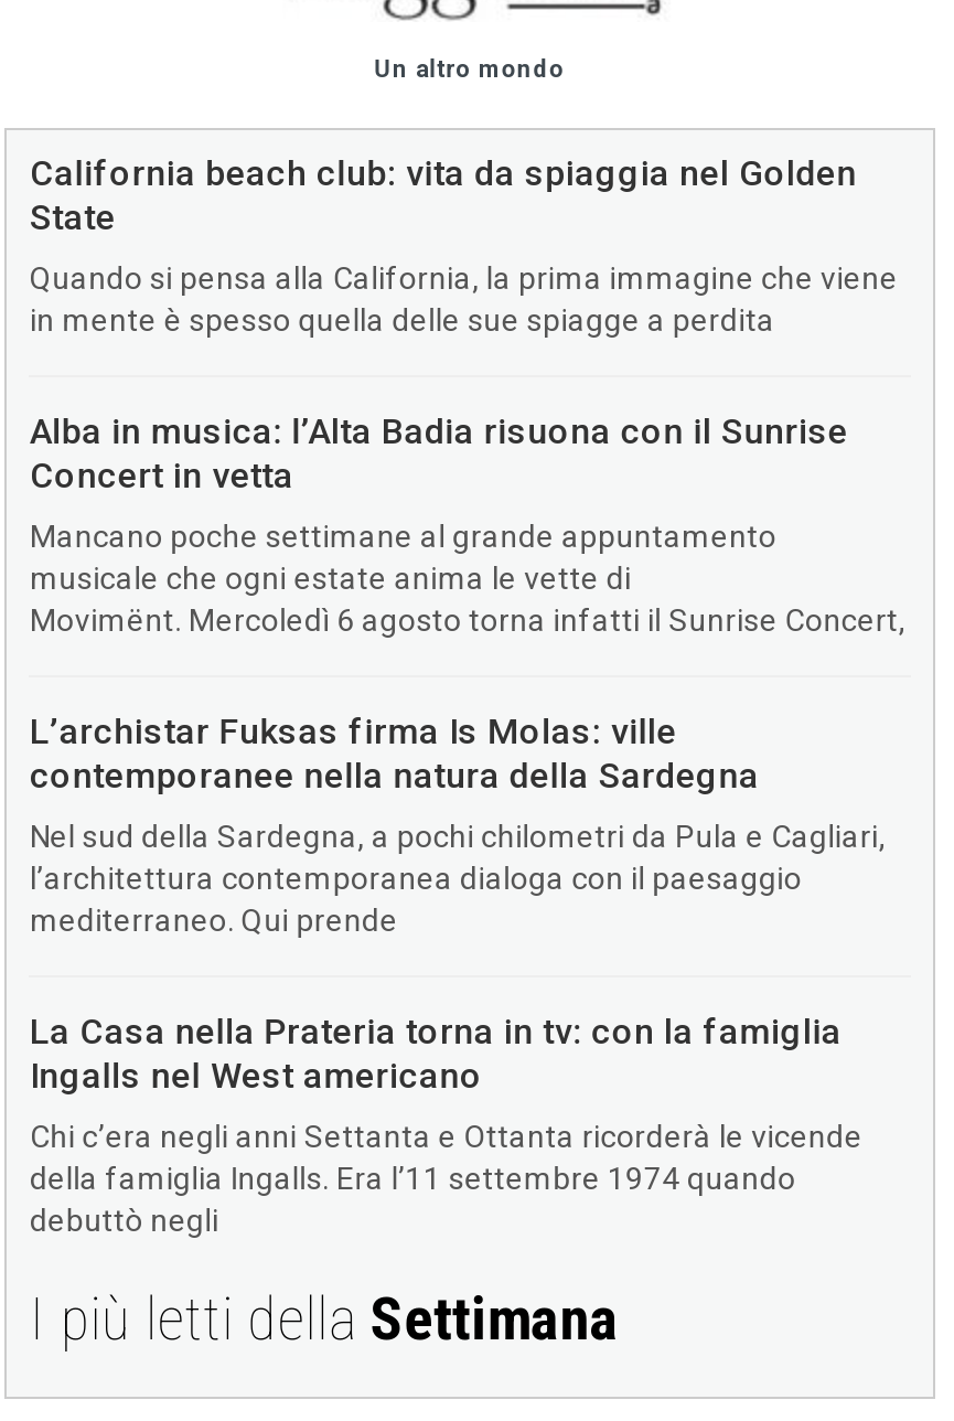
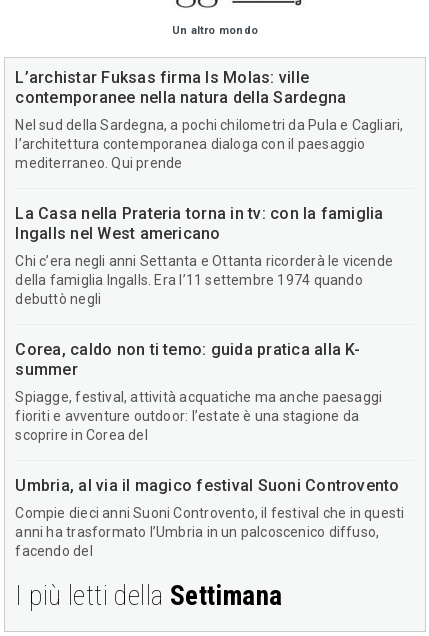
- California beach club: vita da spiaggia nel Golden
- State
- Quando si pensa alla California, la prima immagine che viene
- in mente è spesso quella delle sue spiagge a perdita
- Alba in musica: l’Alta Badia risuona con il Sunrise
- Concert in vetta
- Mancano poche settimane al grande appuntamento
- musicale che ogni estate anima le vette di
- Movimënt. Mercoledì 6 agosto torna infatti il Sunrise Concert,

moved up: L’archistar Fuksas firma Is Molas: ville | contemporanee nella natura della Sardegna | Nel sud della Sardegna, a pochi chilometri da Pula e Cagliari, | ... | della famiglia Ingalls. Era l’11 settembre 1974 quando | debuttò negli

+ Corea, caldo non ti temo: guida pratica alla K-
+ summer
+ Spiagge, festival, attività acquatiche ma anche paesaggi
+ fioriti e avventure outdoor: l’estate è una stagione da
+ scoprire in Corea del
+ Umbria, al via il magico festival Suoni Controvento
+ Compie dieci anni Suoni Controvento, il festival che in questi
+ anni ha trasformato l’Umbria in un palcoscenico diffuso,
+ facendo del
